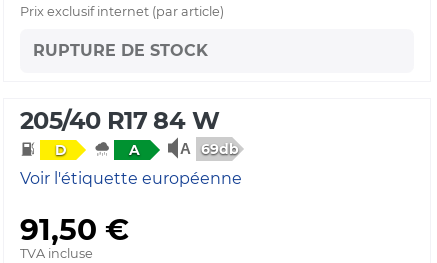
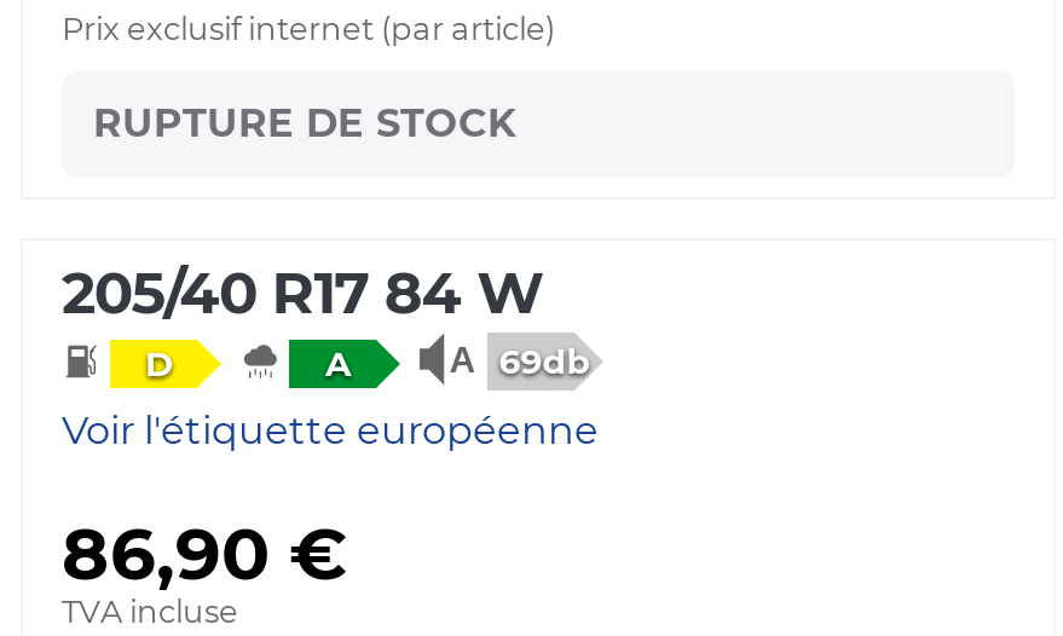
- 91,50 €
+ 86,90 €
